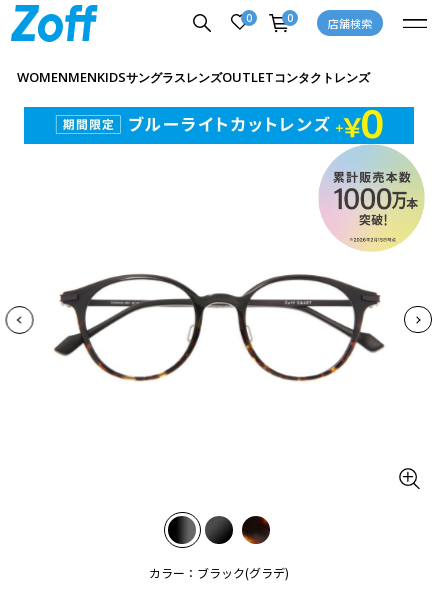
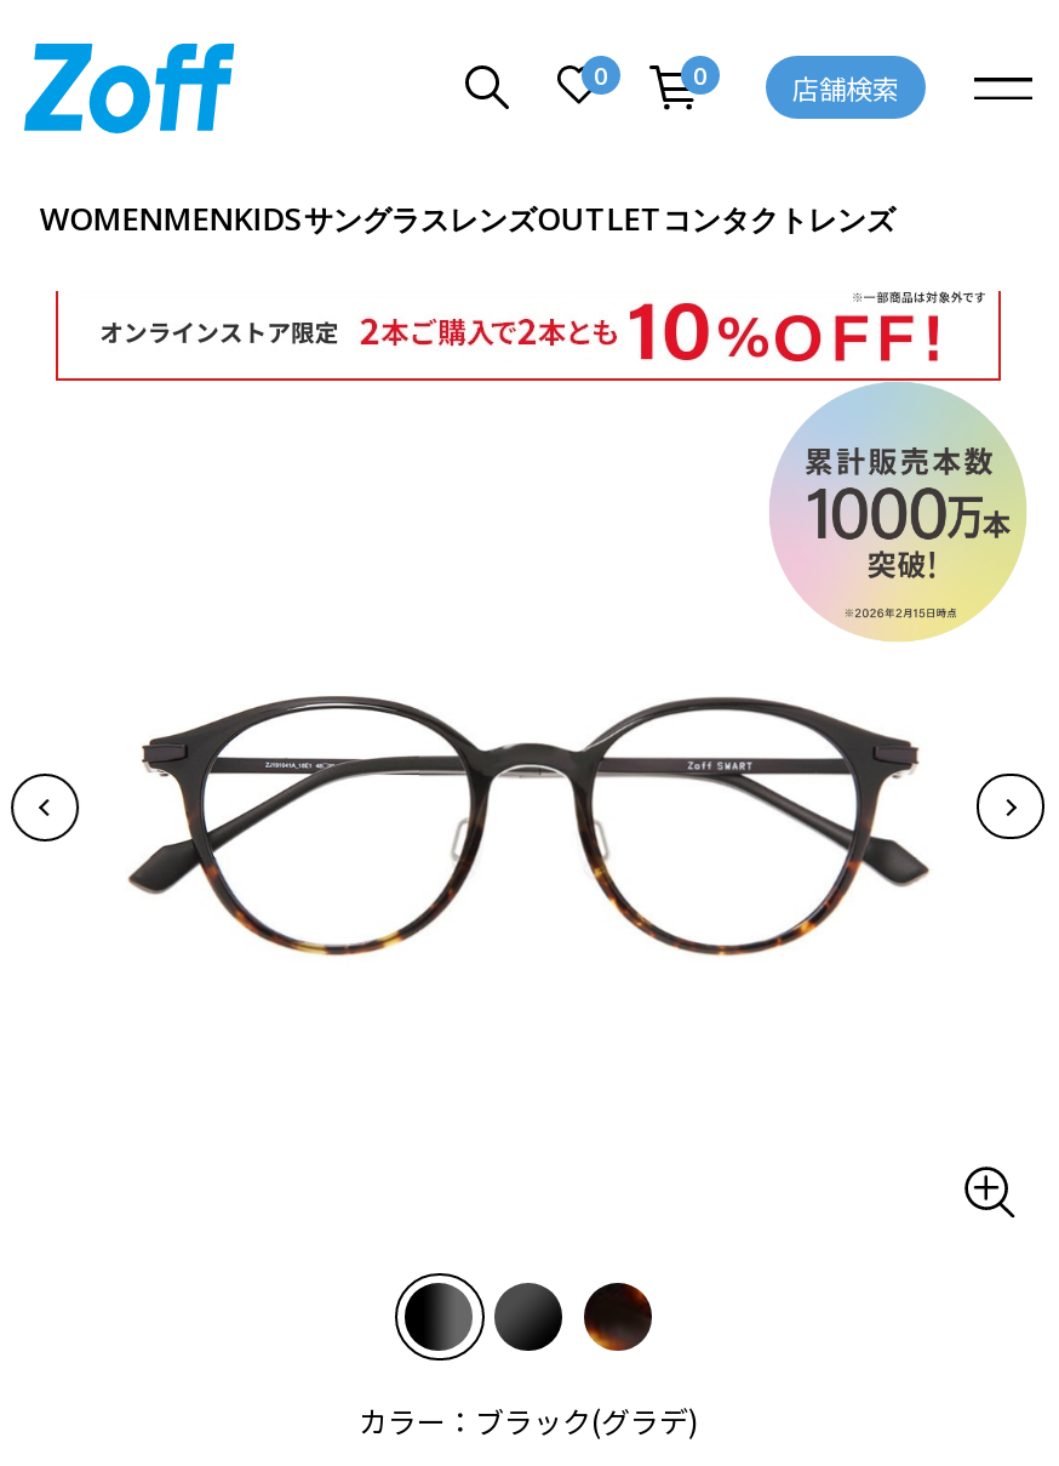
- [image]
+ [image]
